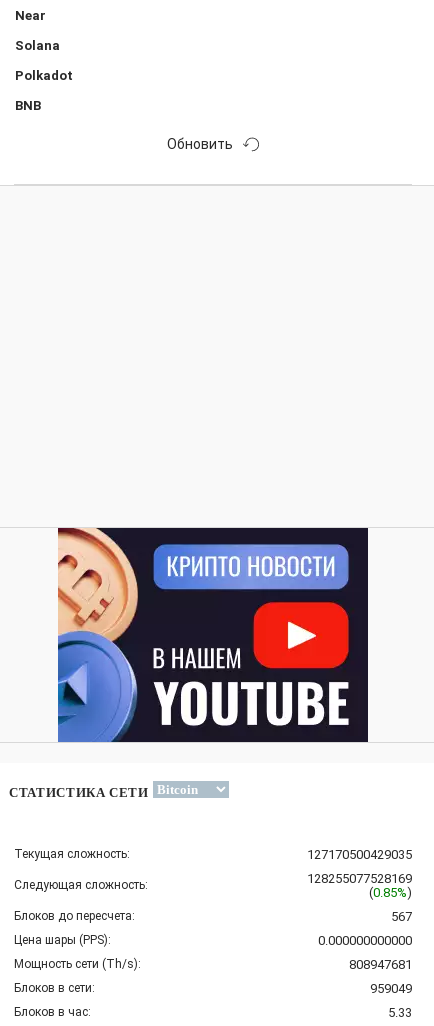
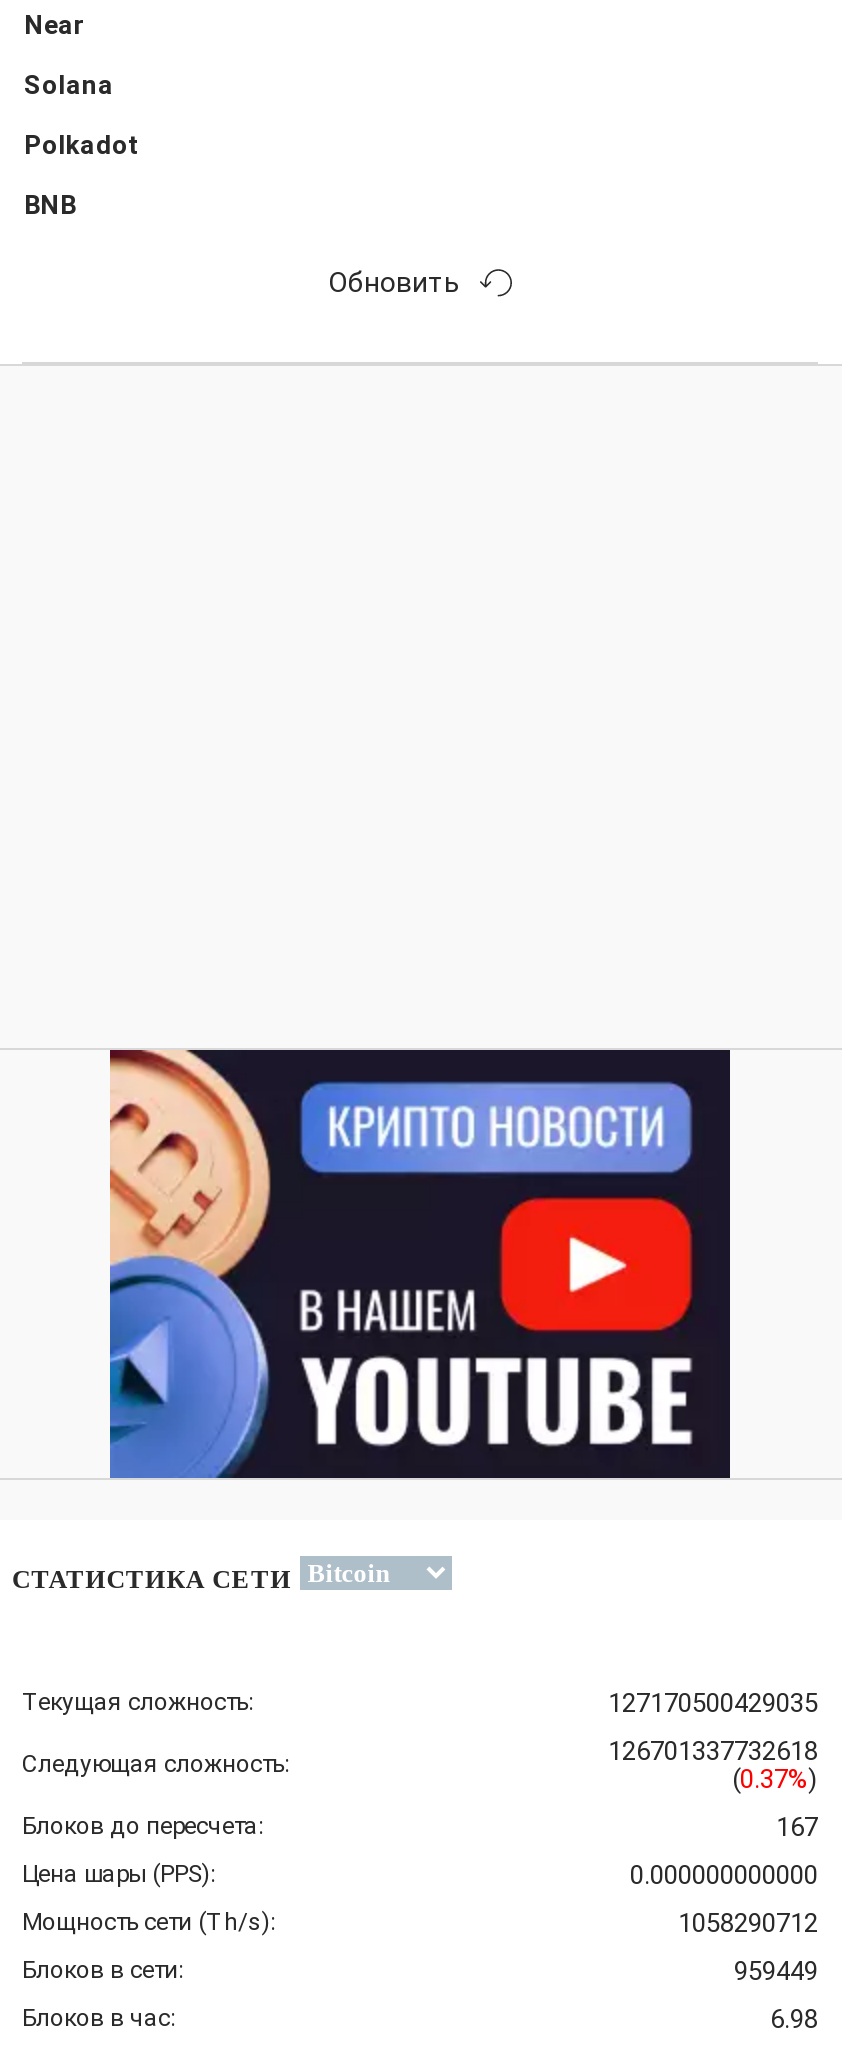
- 128255077528169
+ 126701337732618

- (0.85%)
+ (0.37%)

- 567
+ 167

- 808947681
+ 1058290712

- 959049
+ 959449

- 5.33
+ 6.98
